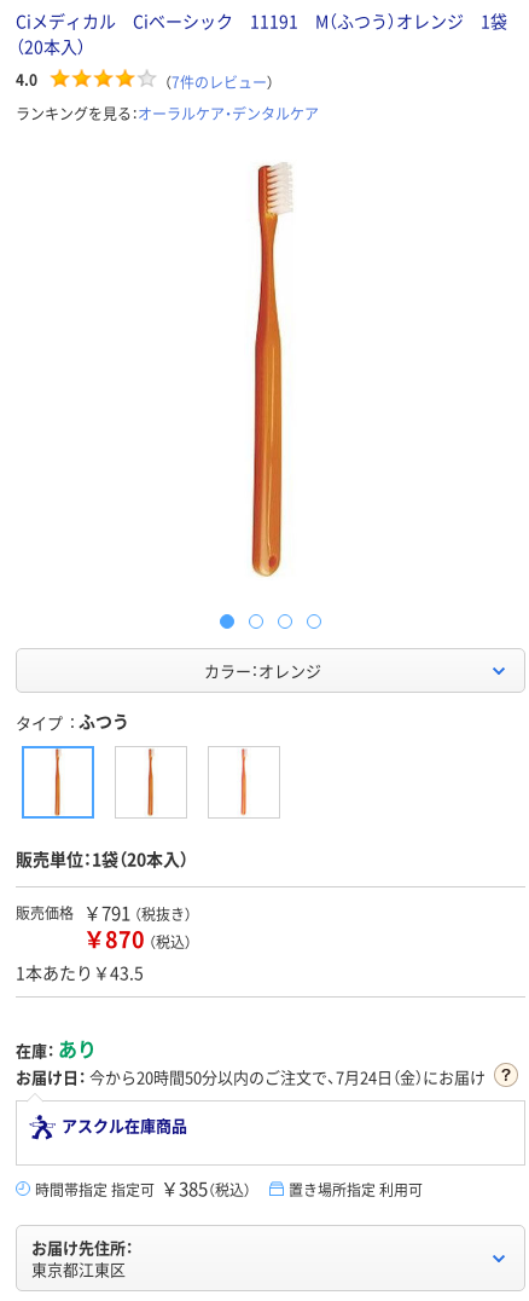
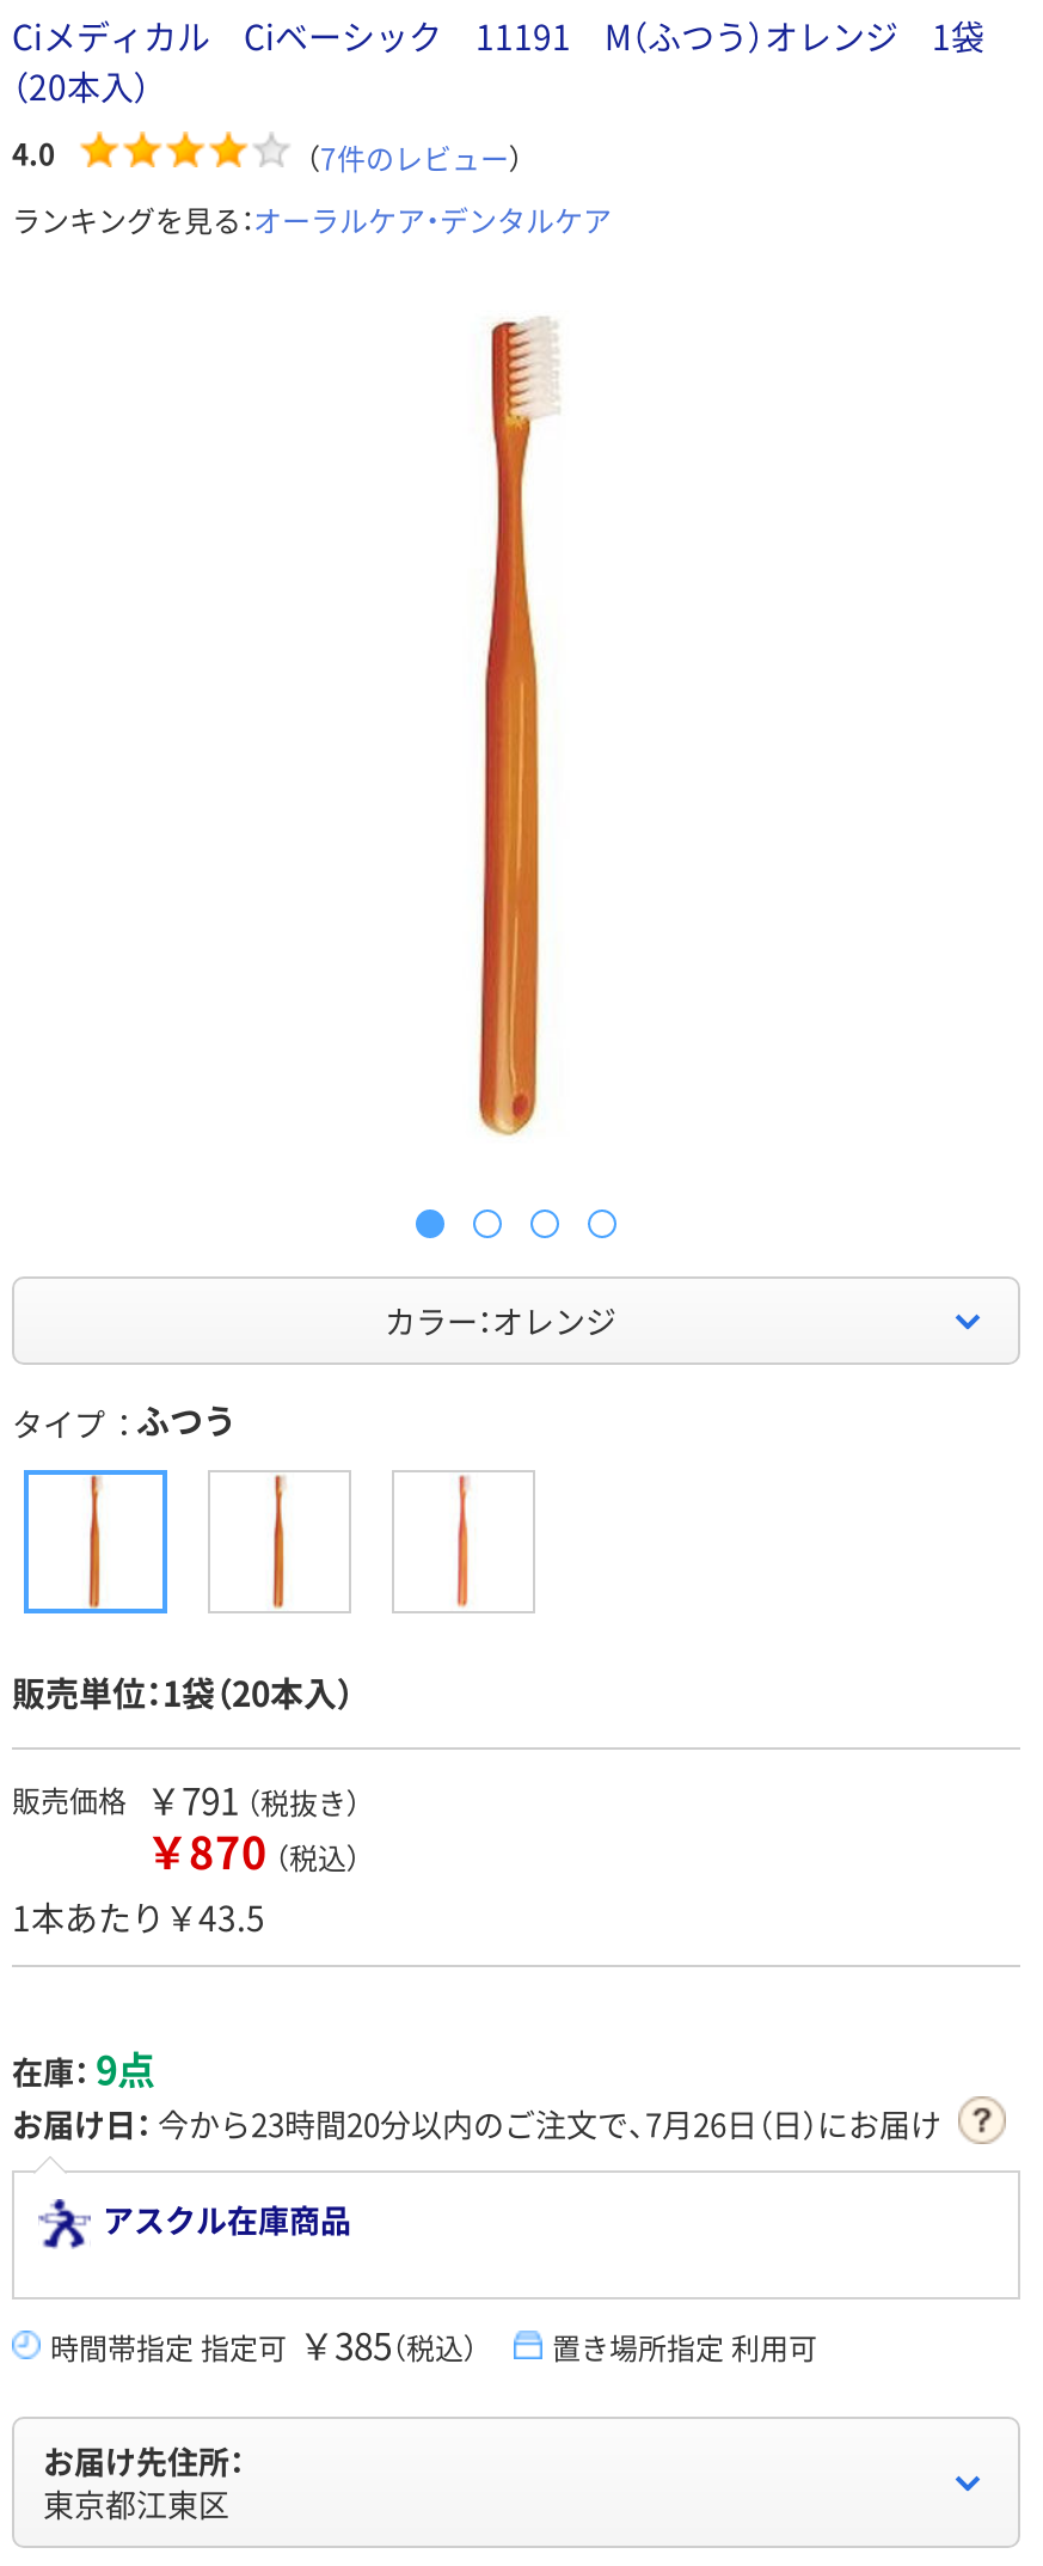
- 在庫：あり
+ 在庫：9点

- お届け日：今から20時間50分以内のご注文で、7月24日（金）にお届け
+ お届け日：今から23時間20分以内のご注文で、7月26日（日）にお届け
